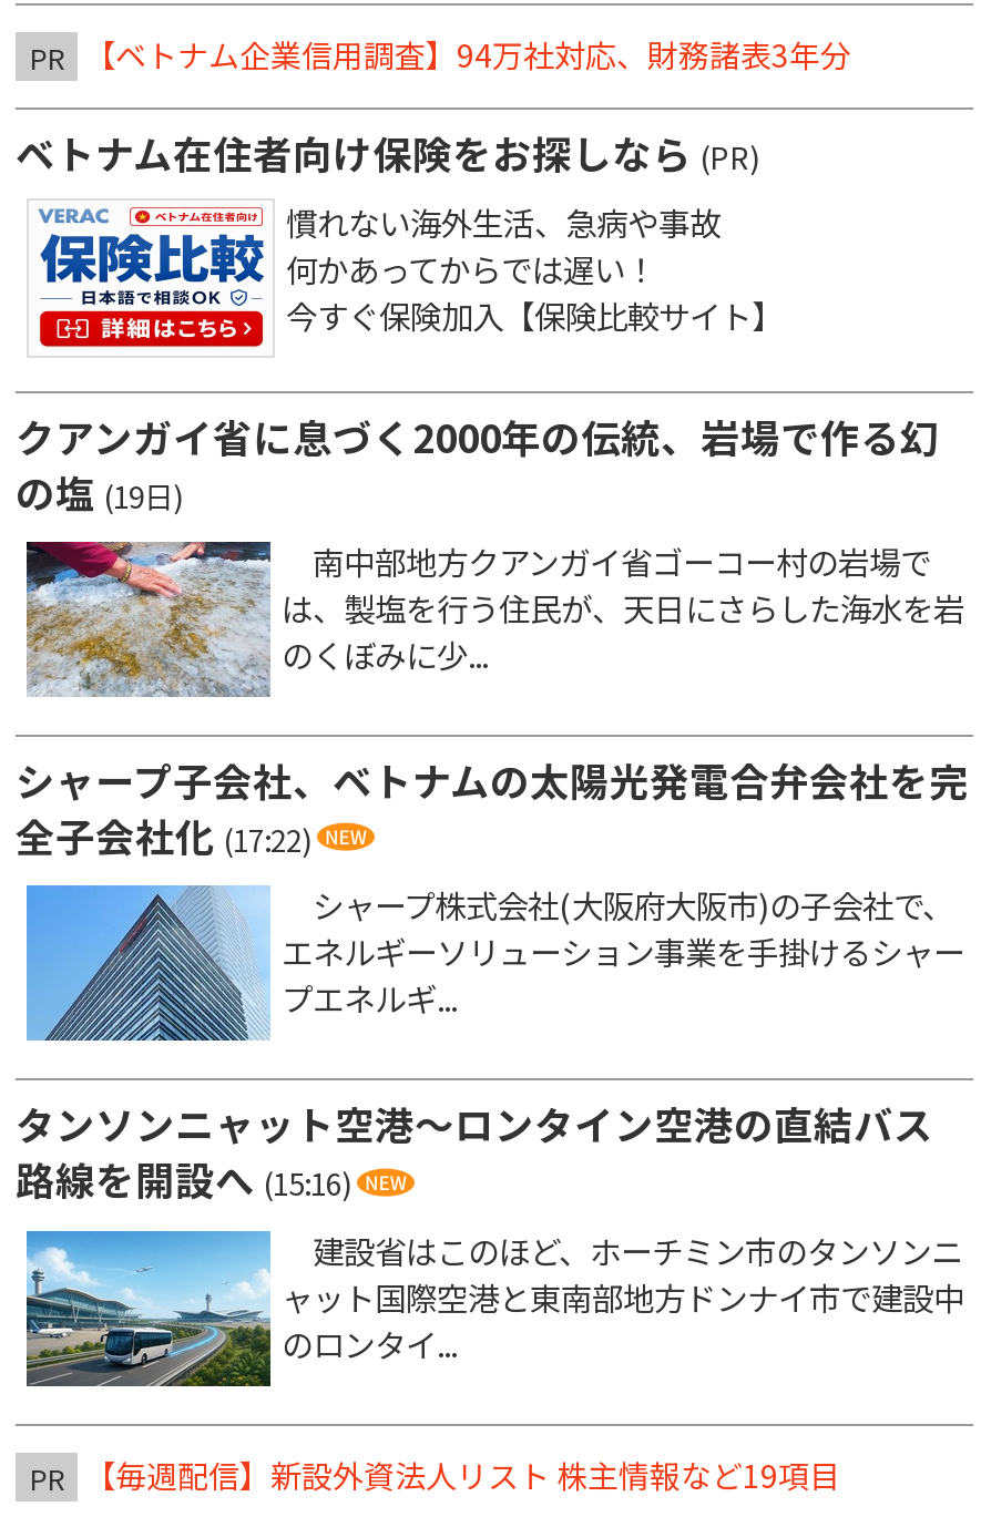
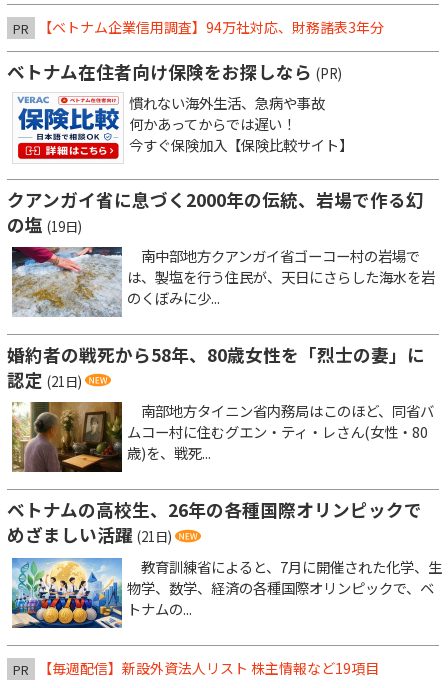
- [image]
- シャープ子会社、ベトナムの太陽光発電合弁会社を完
- 全子会社化 (17:22)
- シャープ株式会社(大阪府大阪市)の子会社で、
- エネルギーソリューション事業を手掛けるシャー
- プエネルギ...
+ [image]
+ 婚約者の戦死から58年、80歳女性を「烈士の妻」に
+ 認定 (21日)
+ 南部地方タイニン省内務局はこのほど、同省バ
+ ムコー村に住むグエン・ティ・レさん(女性・80
+ 歳)を、戦死...

- [image]
- タンソンニャット空港～ロンタイン空港の直結バス
- 路線を開設へ (15:16)
- 建設省はこのほど、ホーチミン市のタンソンニ
- ャット国際空港と東南部地方ドンナイ市で建設中
- のロンタイ...
+ [image]
+ ベトナムの高校生、26年の各種国際オリンピックで
+ めざましい活躍 (21日)
+ 教育訓練省によると、7月に開催された化学、生
+ 物学、数学、経済の各種国際オリンピックで、ベ
+ トナムの...
